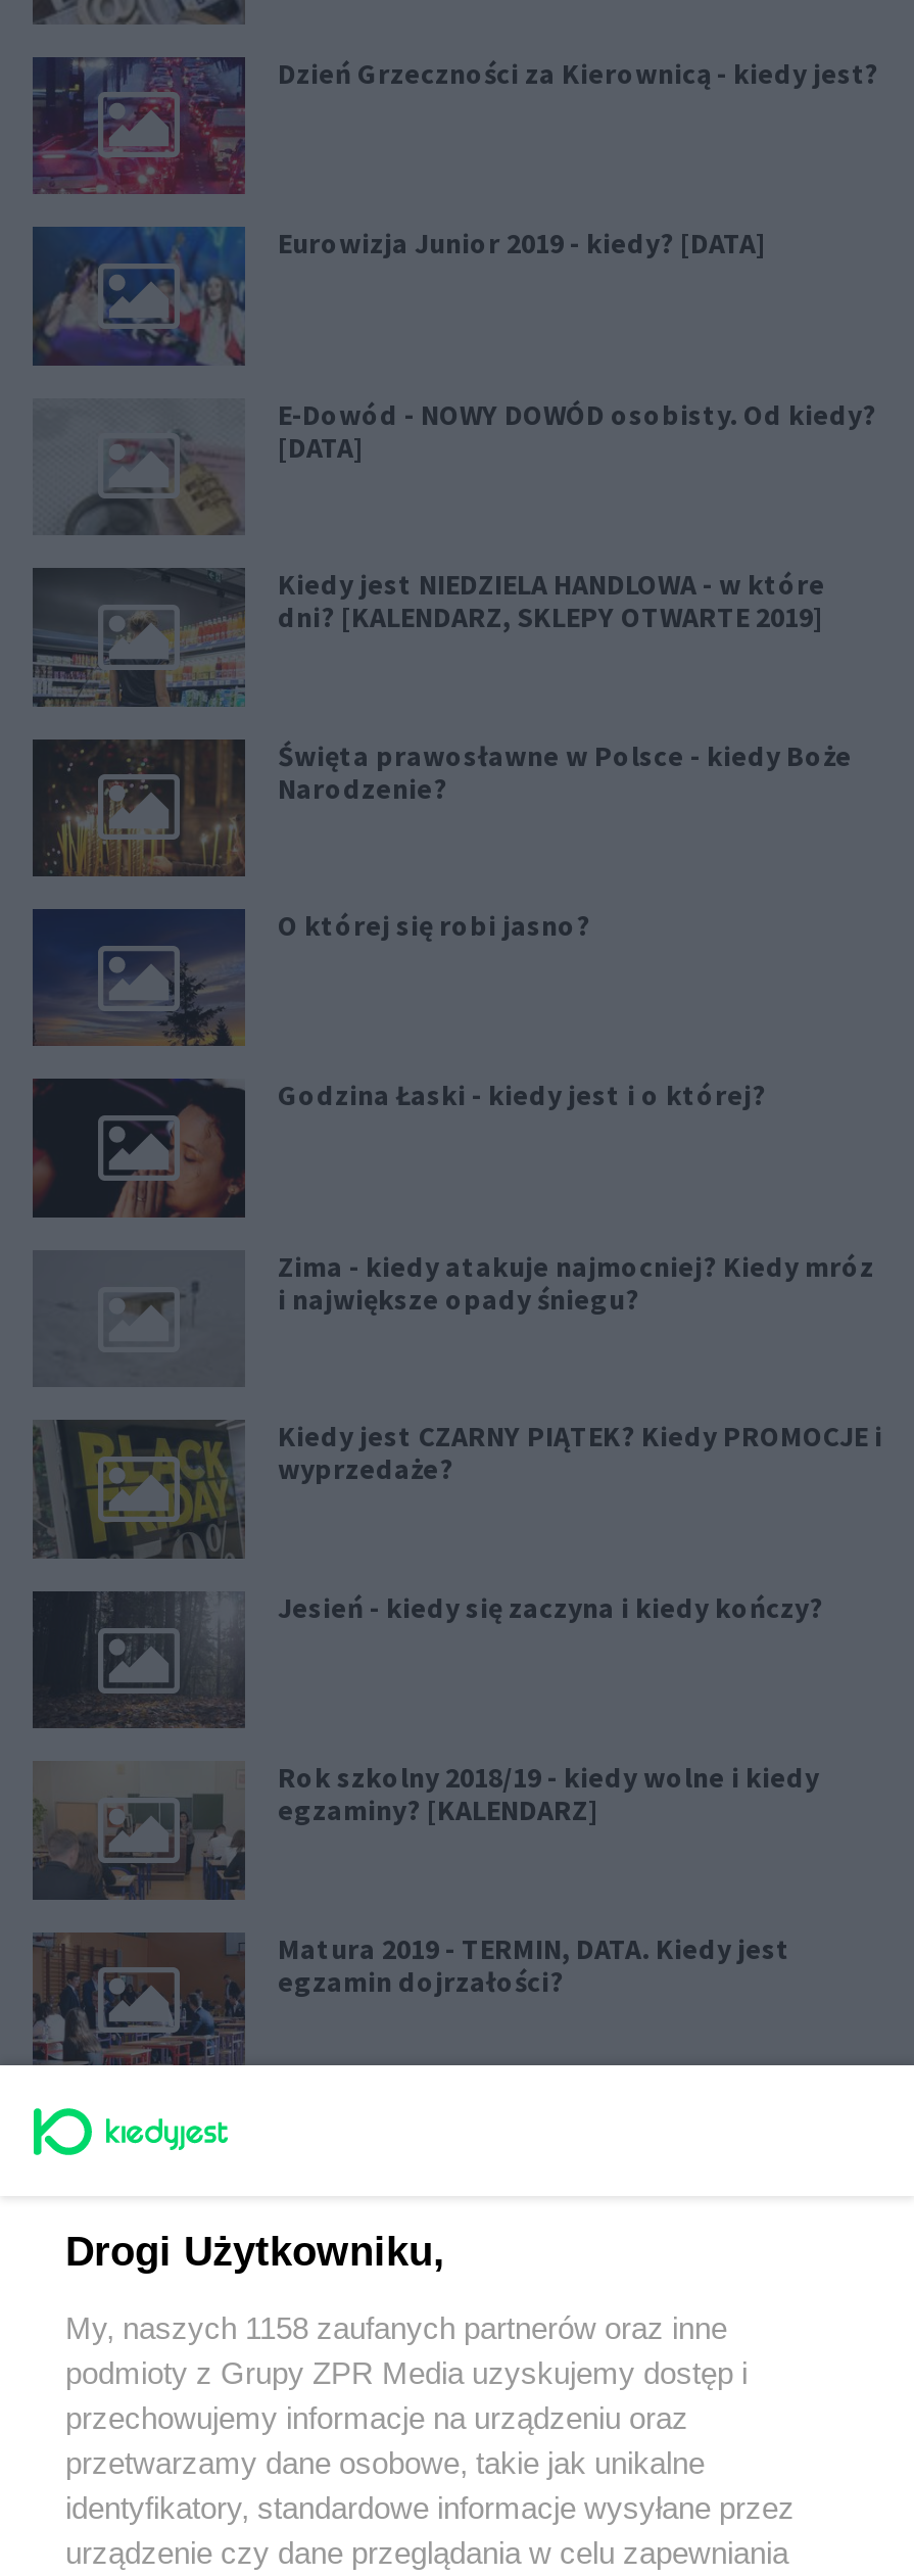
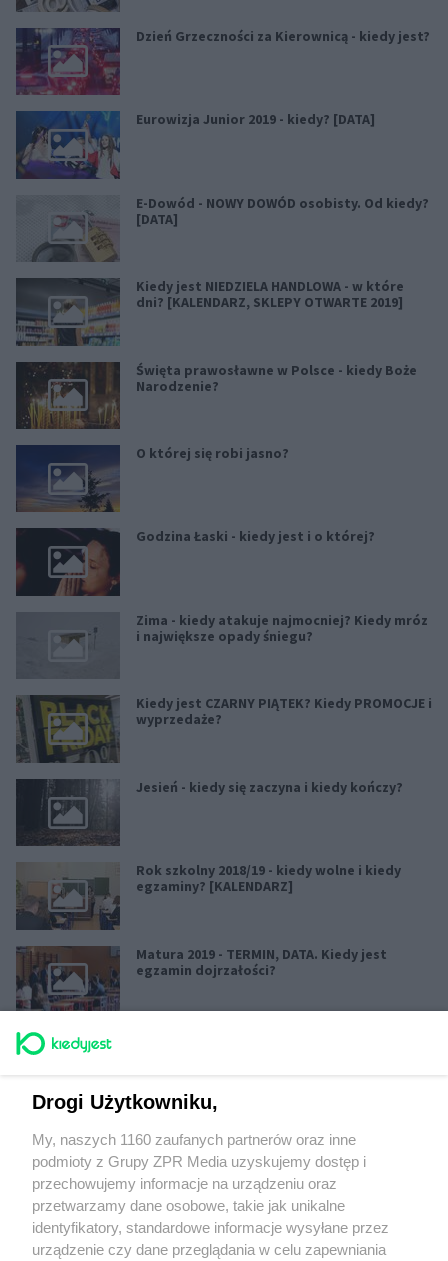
- My, naszych 1158 zaufanych partnerów oraz inne
+ My, naszych 1160 zaufanych partnerów oraz inne
